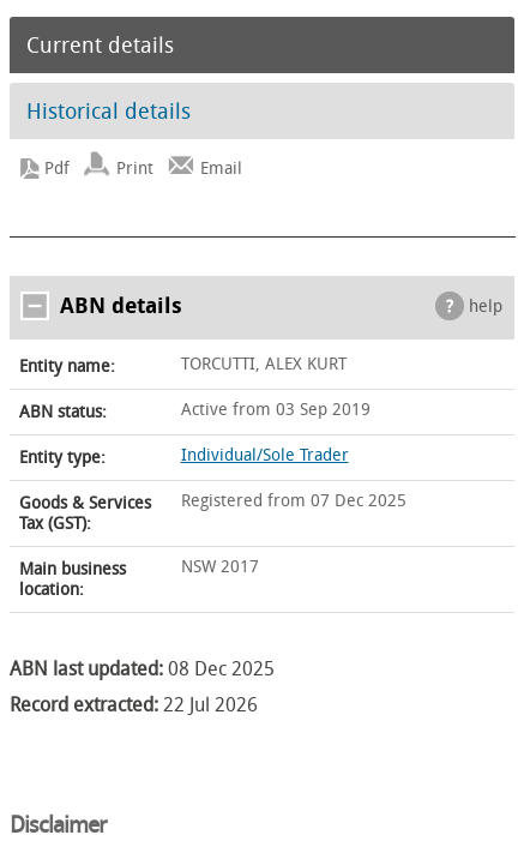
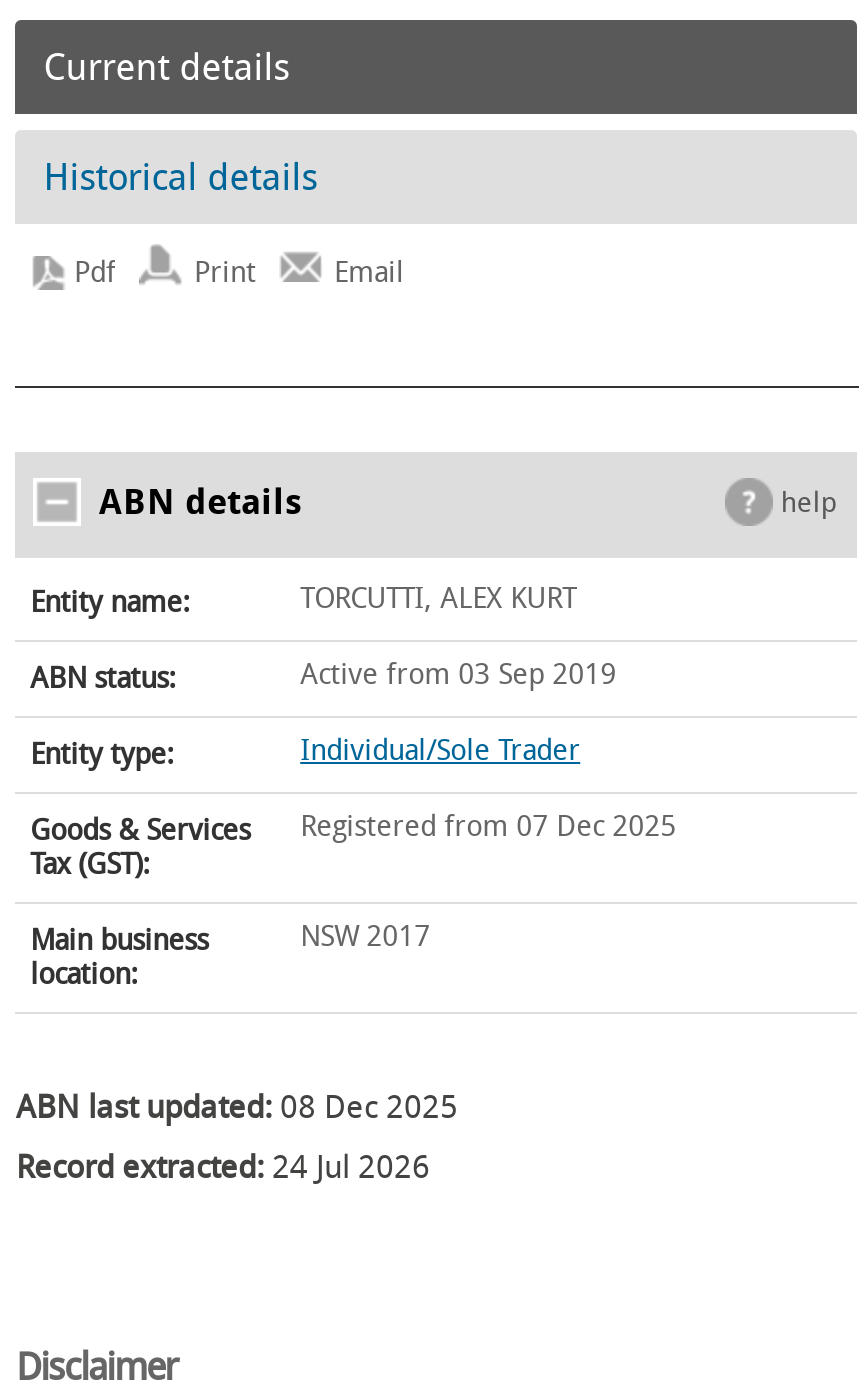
- Record extracted: 22 Jul 2026
+ Record extracted: 24 Jul 2026
